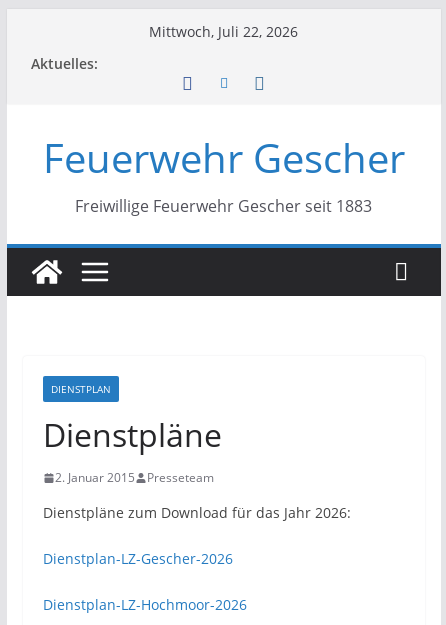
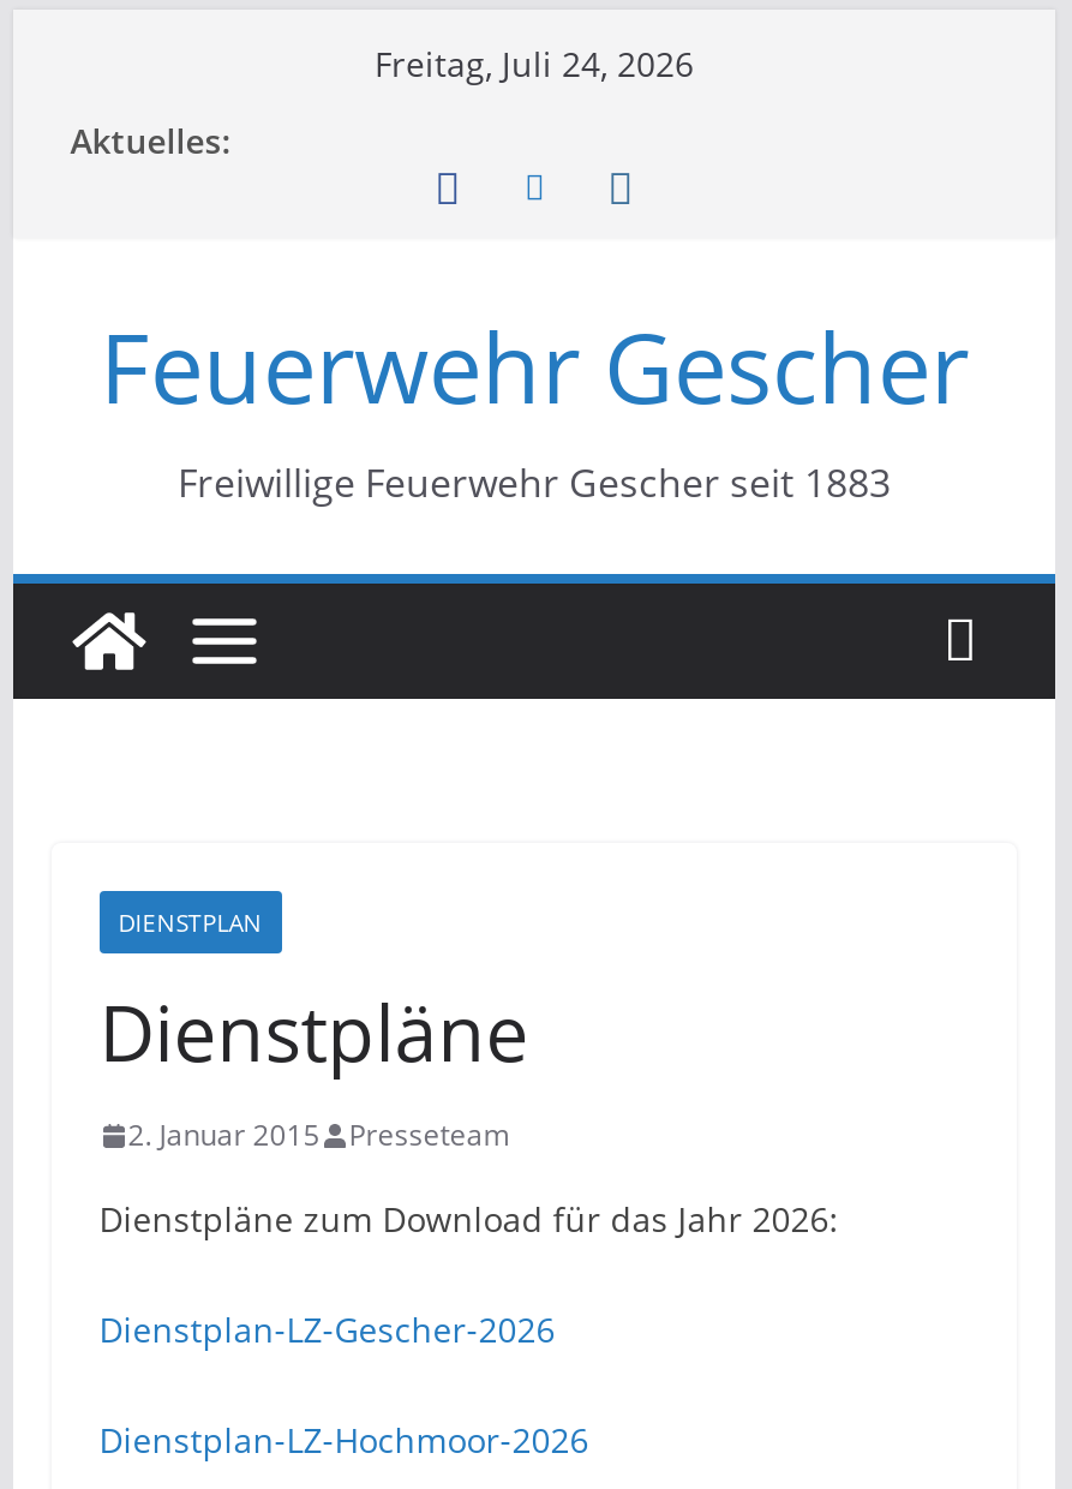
- Mittwoch, Juli 22, 2026
+ Freitag, Juli 24, 2026
